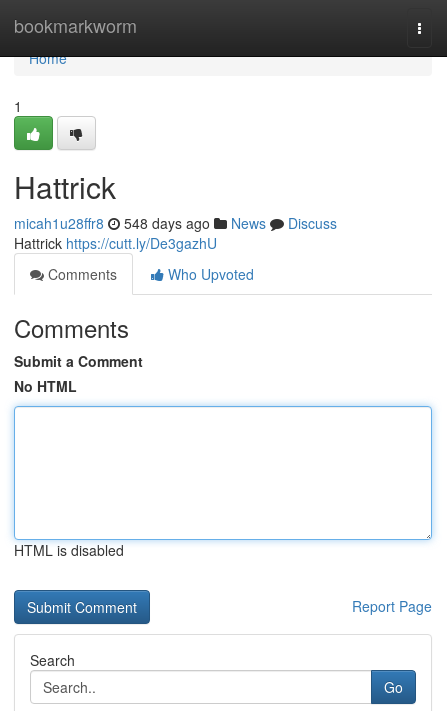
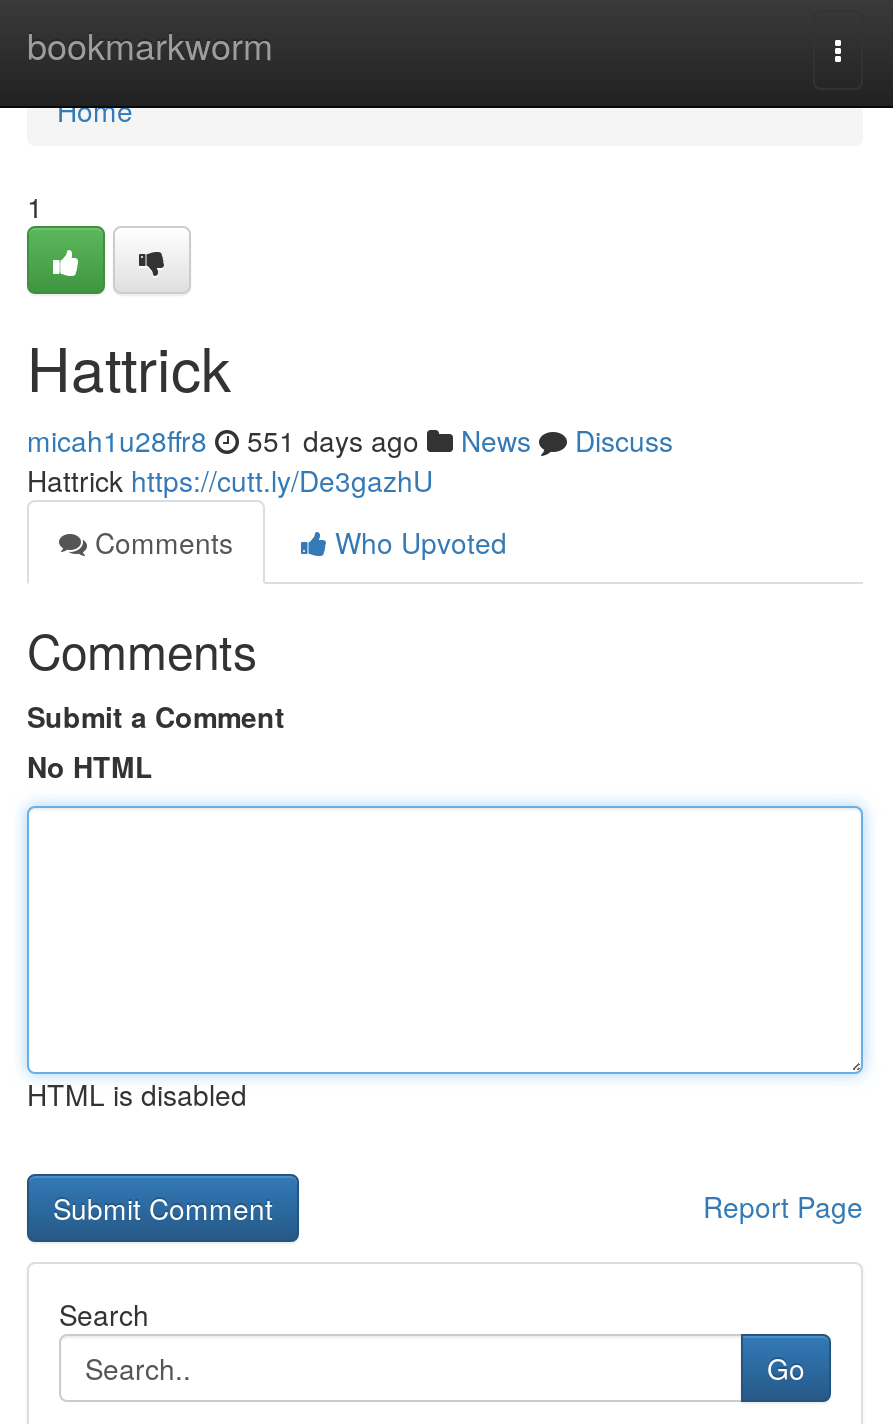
- micah1u28ffr8 548 days ago News Discuss
+ micah1u28ffr8 551 days ago News Discuss
